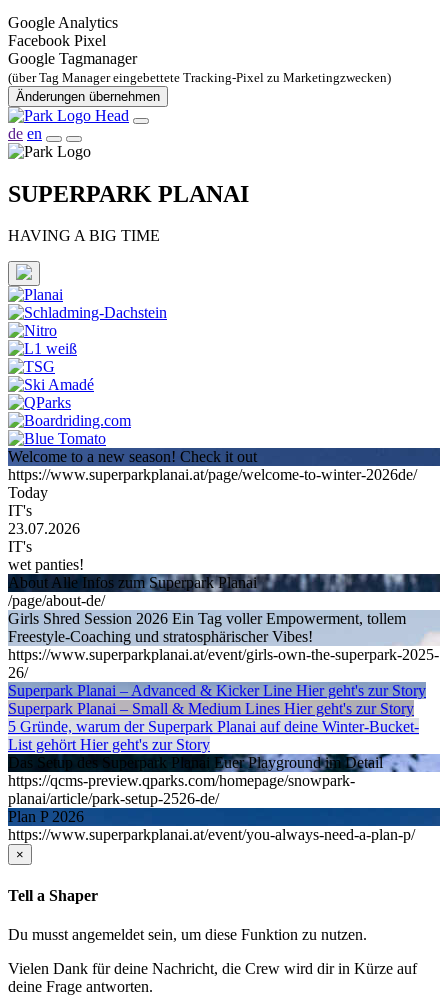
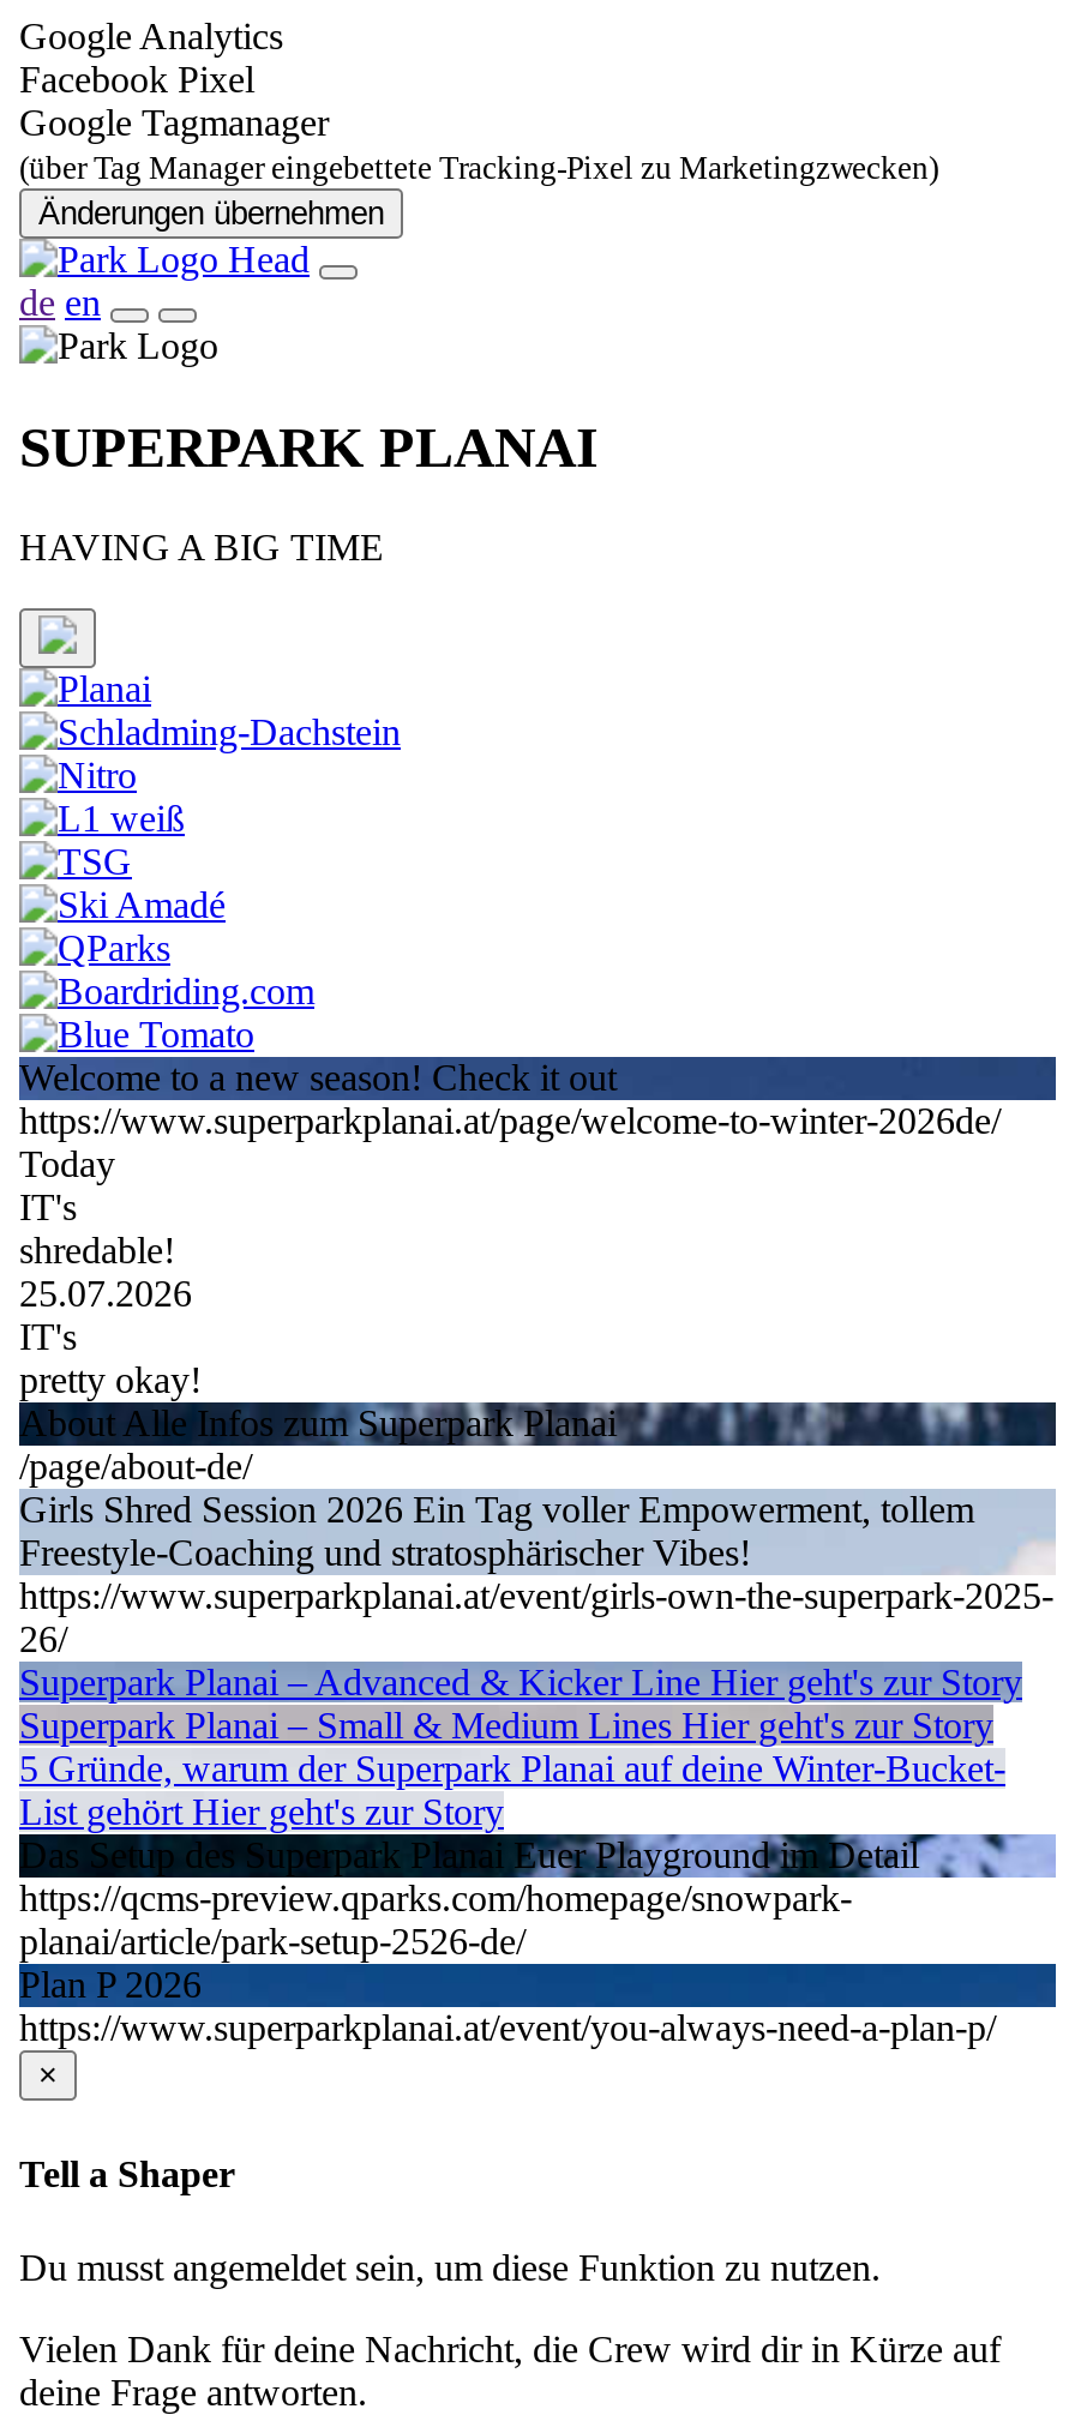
- 23.07.2026
+ shredable!
+ 25.07.2026

- wet panties!
+ pretty okay!
